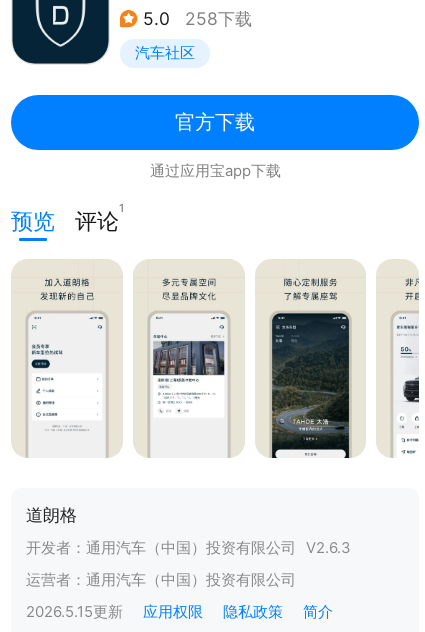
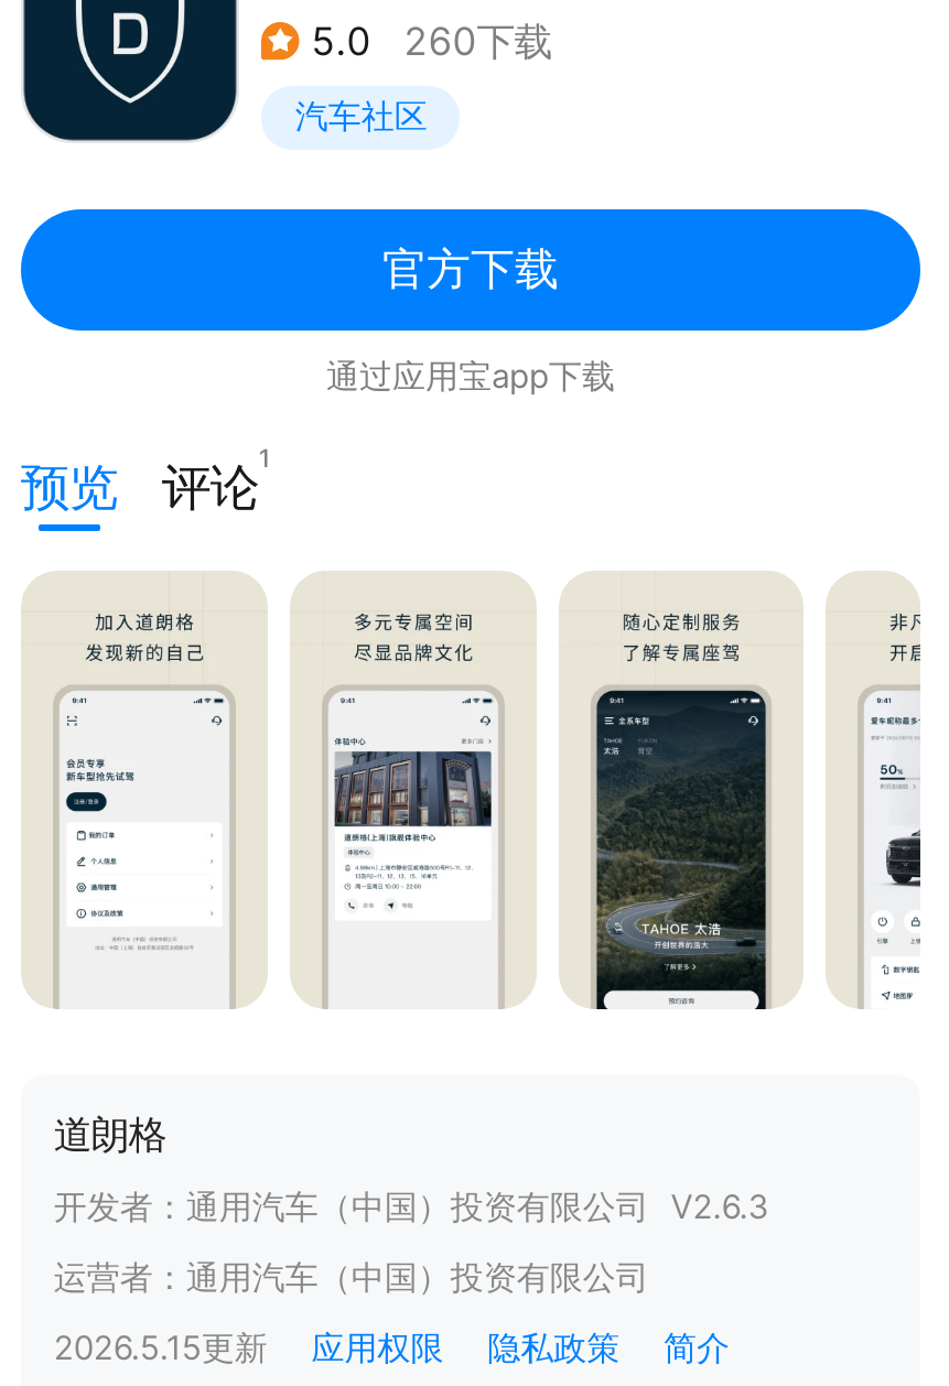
- 5.0 258下载
+ 5.0 260下载
